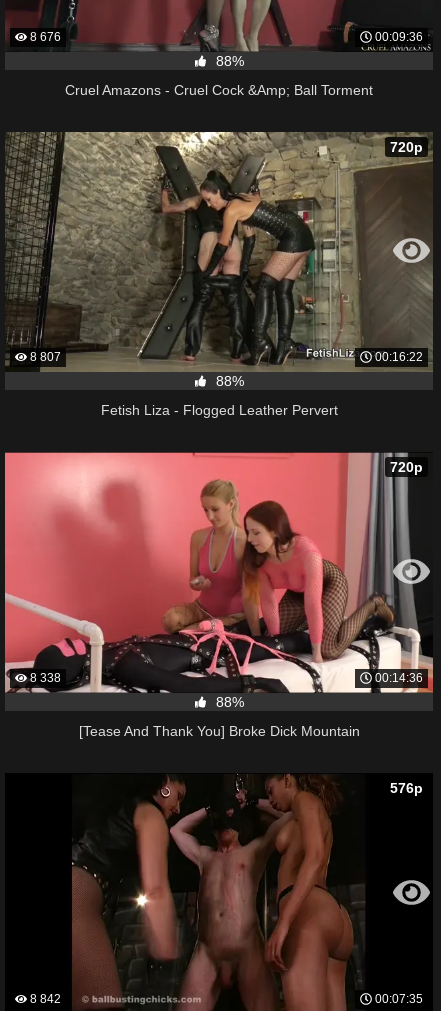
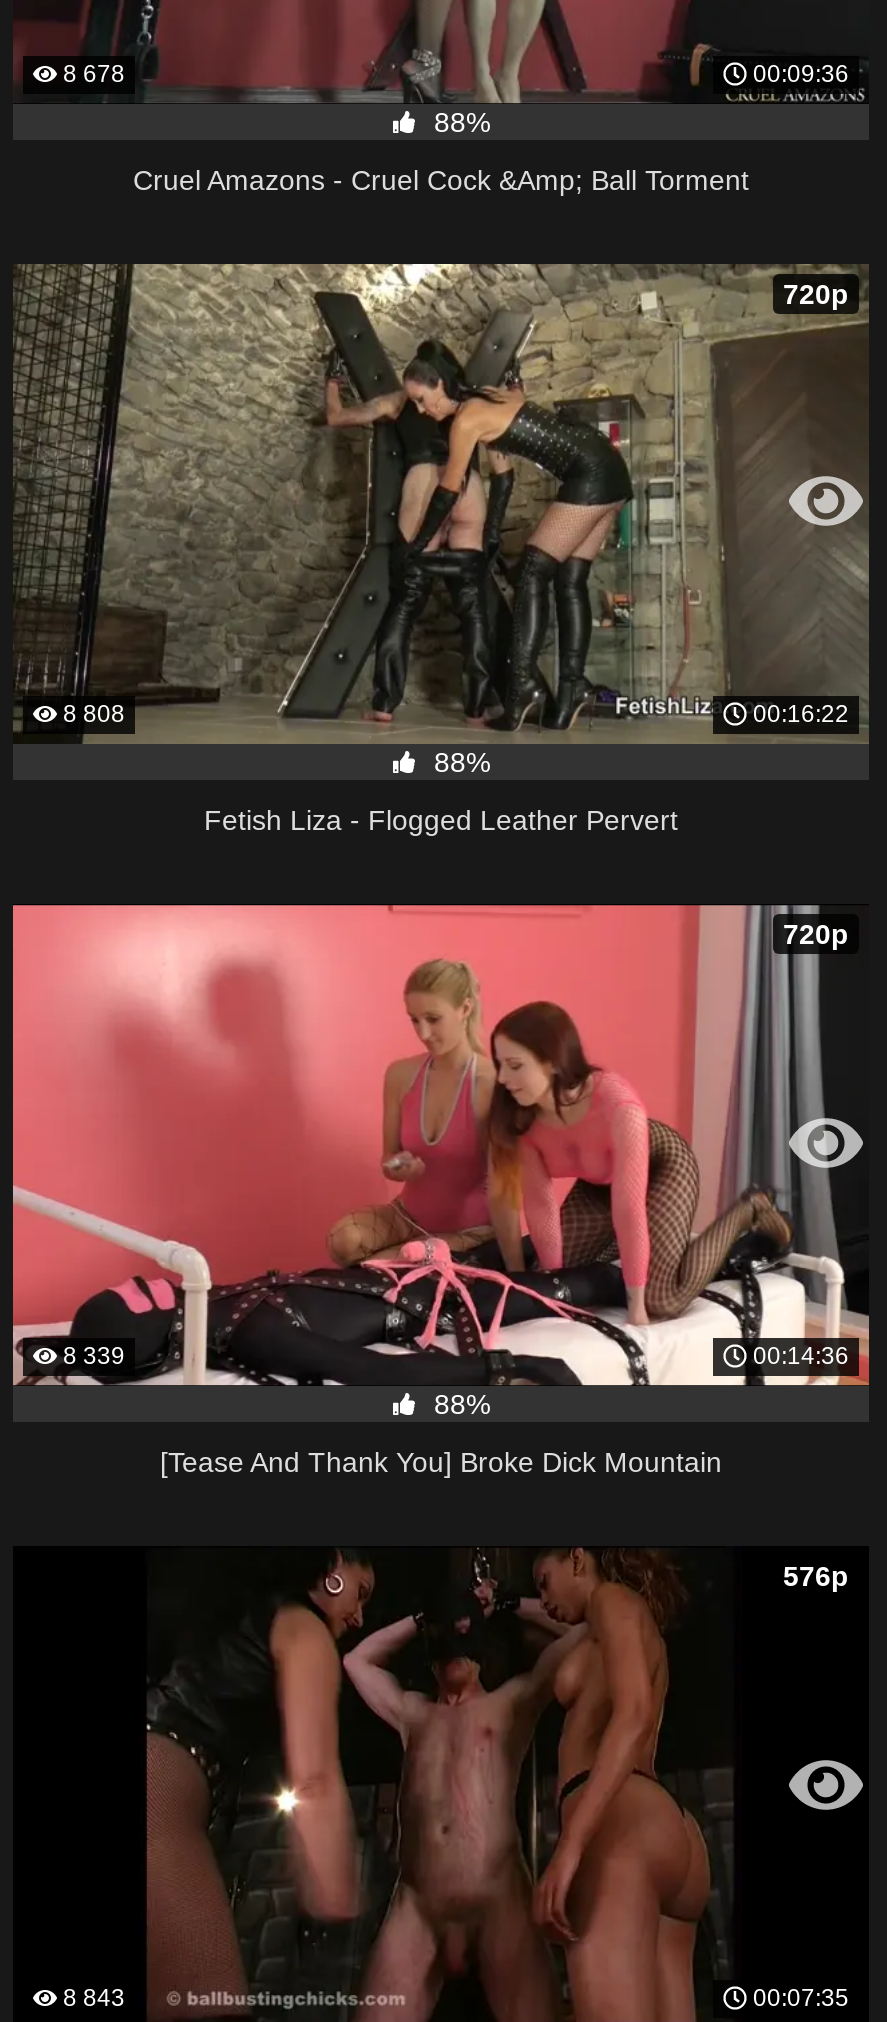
- 8 676
+ 8 678

- 8 807
+ 8 808

- 8 338
+ 8 339

- 8 842
+ 8 843
